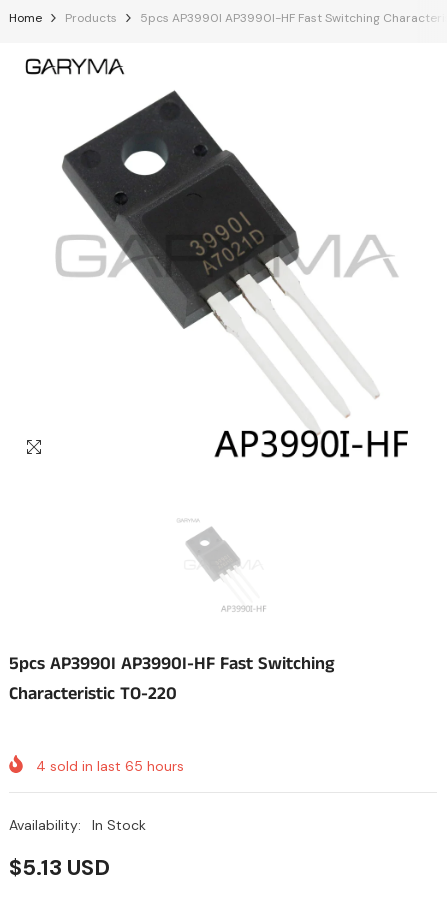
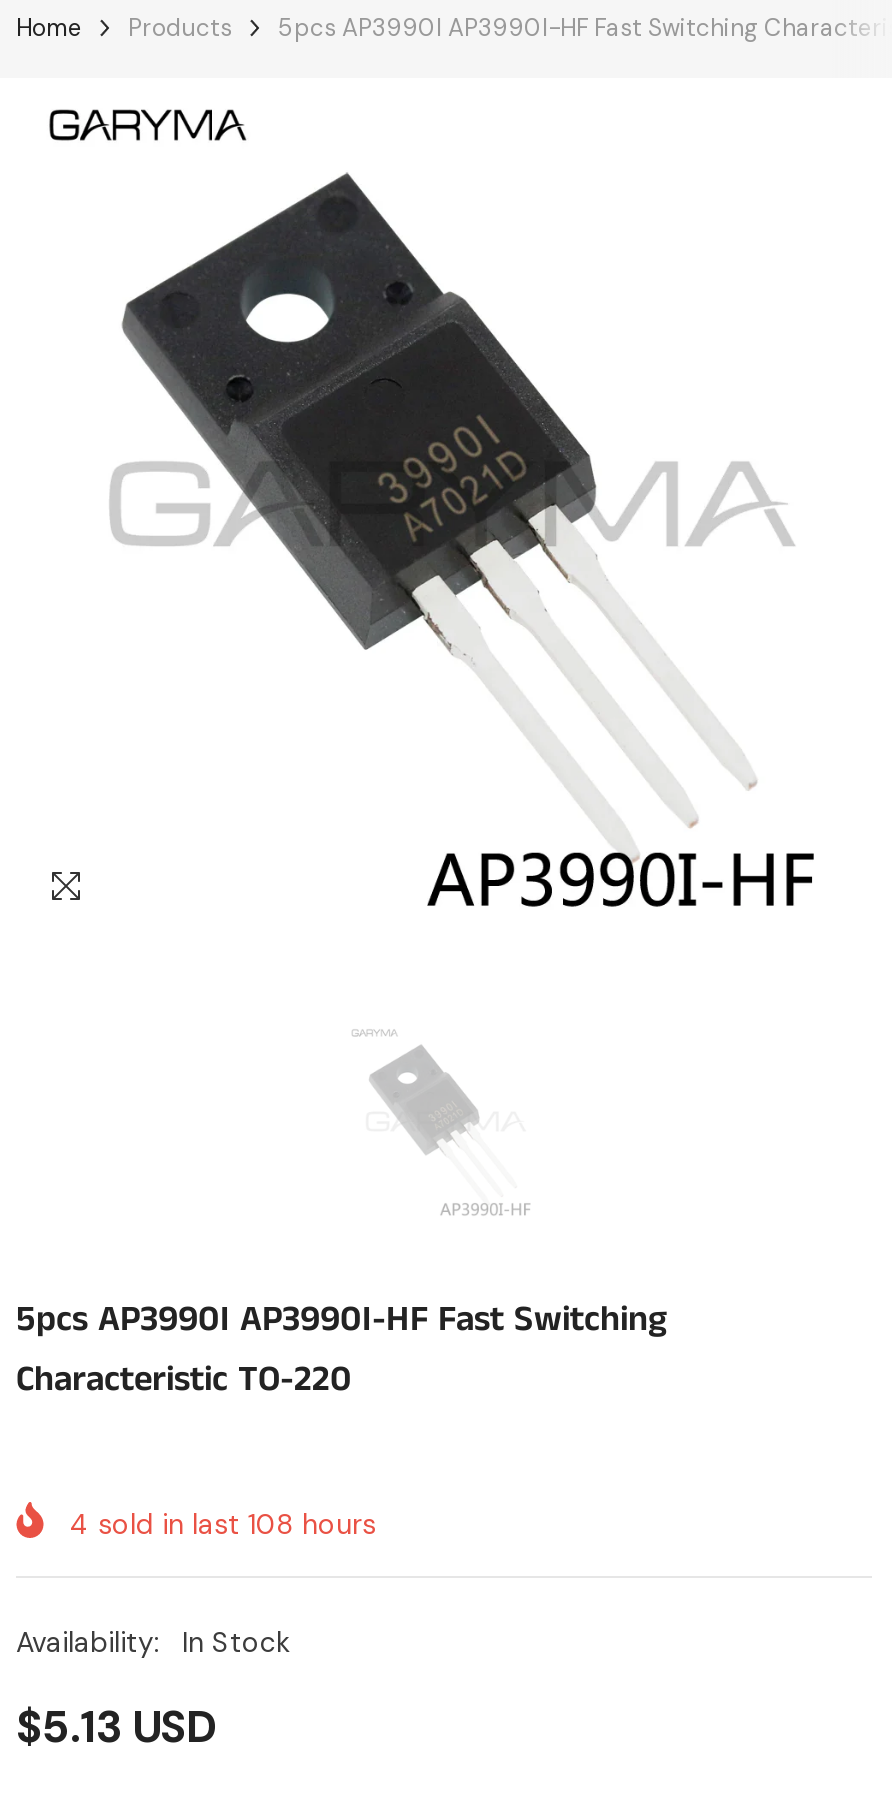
- 4 sold in last 65 hours
+ 4 sold in last 108 hours
